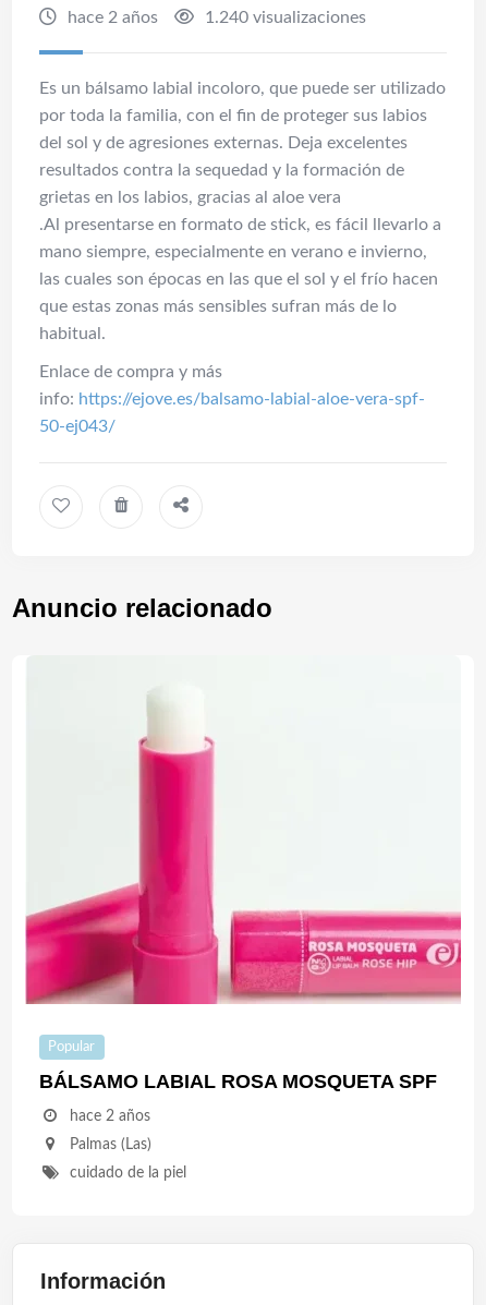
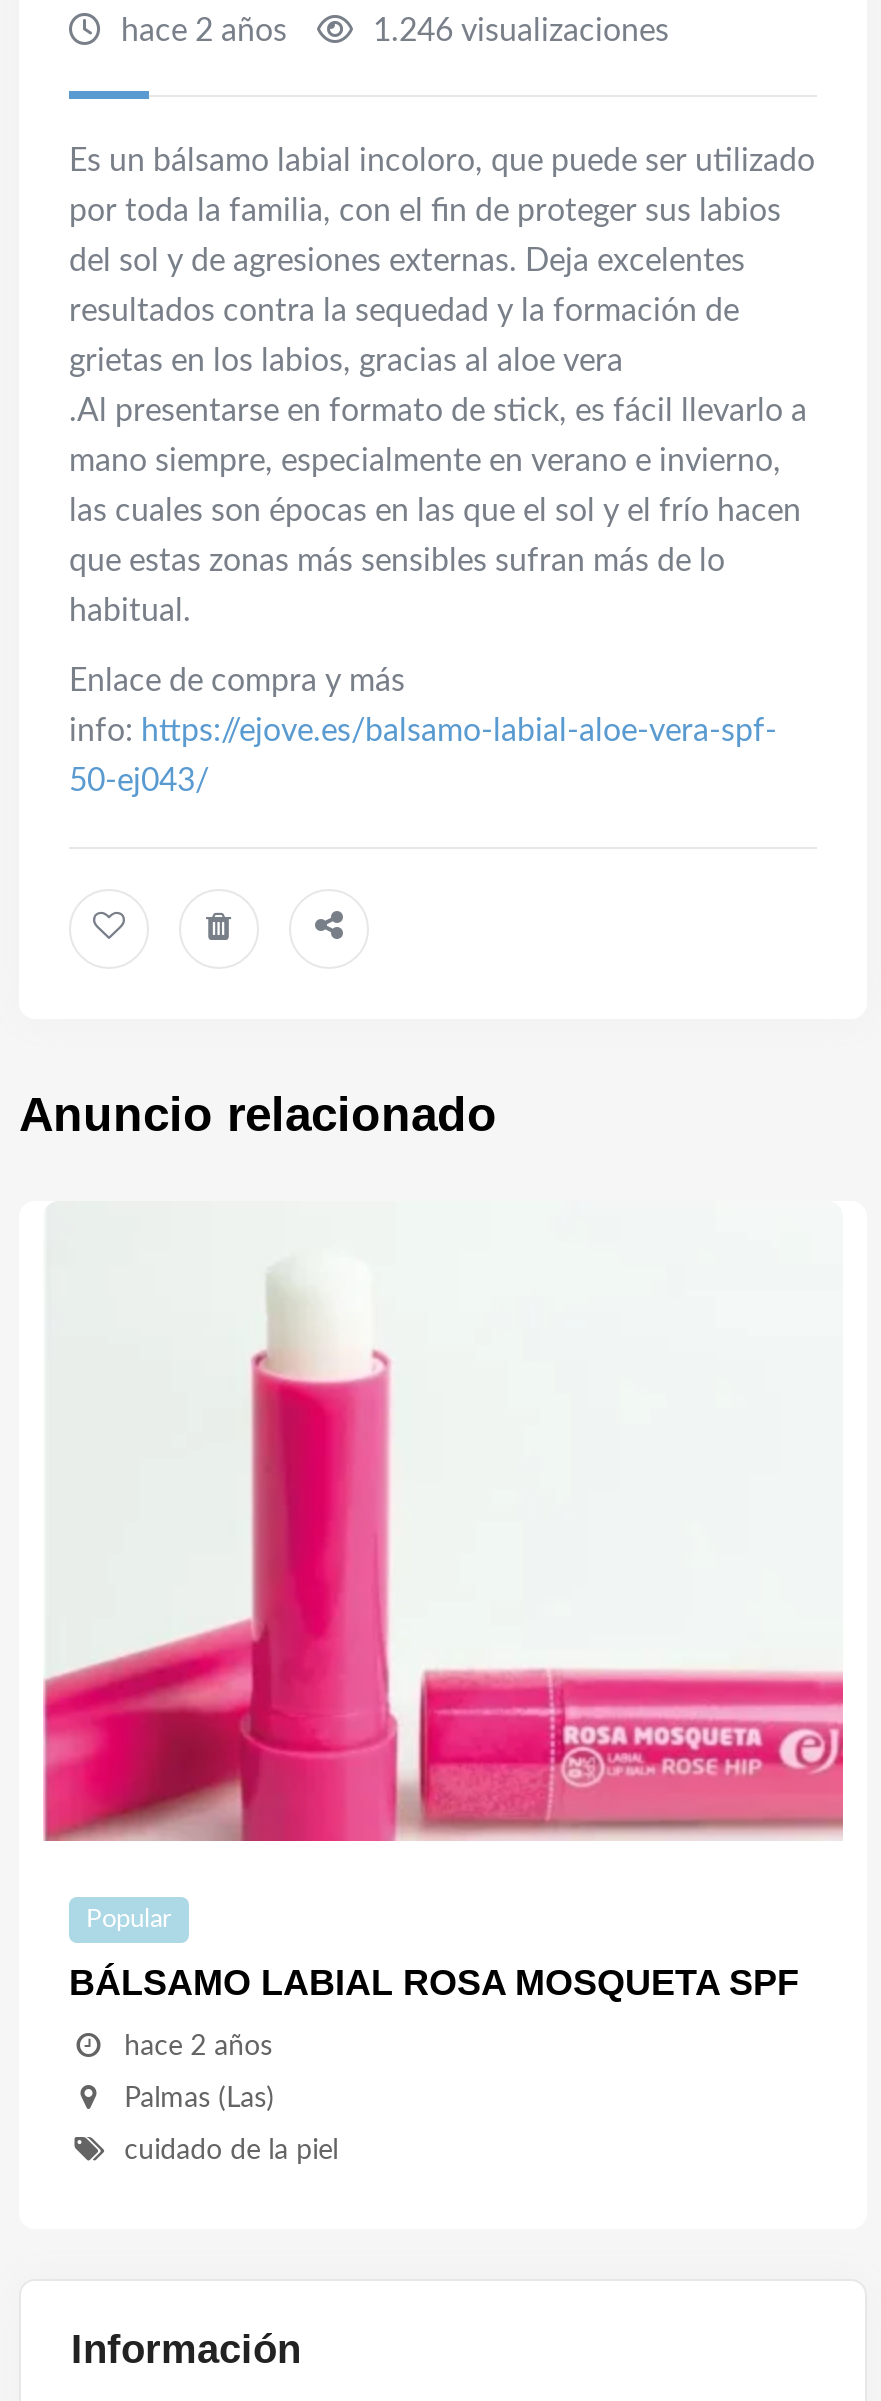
- 1.240 visualizaciones
+ 1.246 visualizaciones
